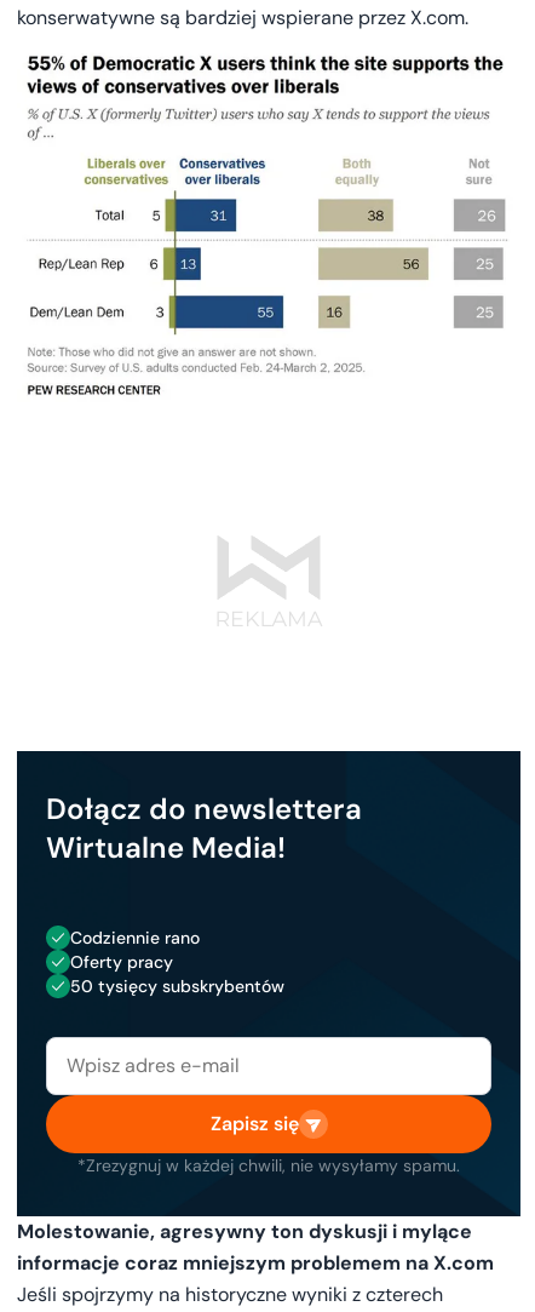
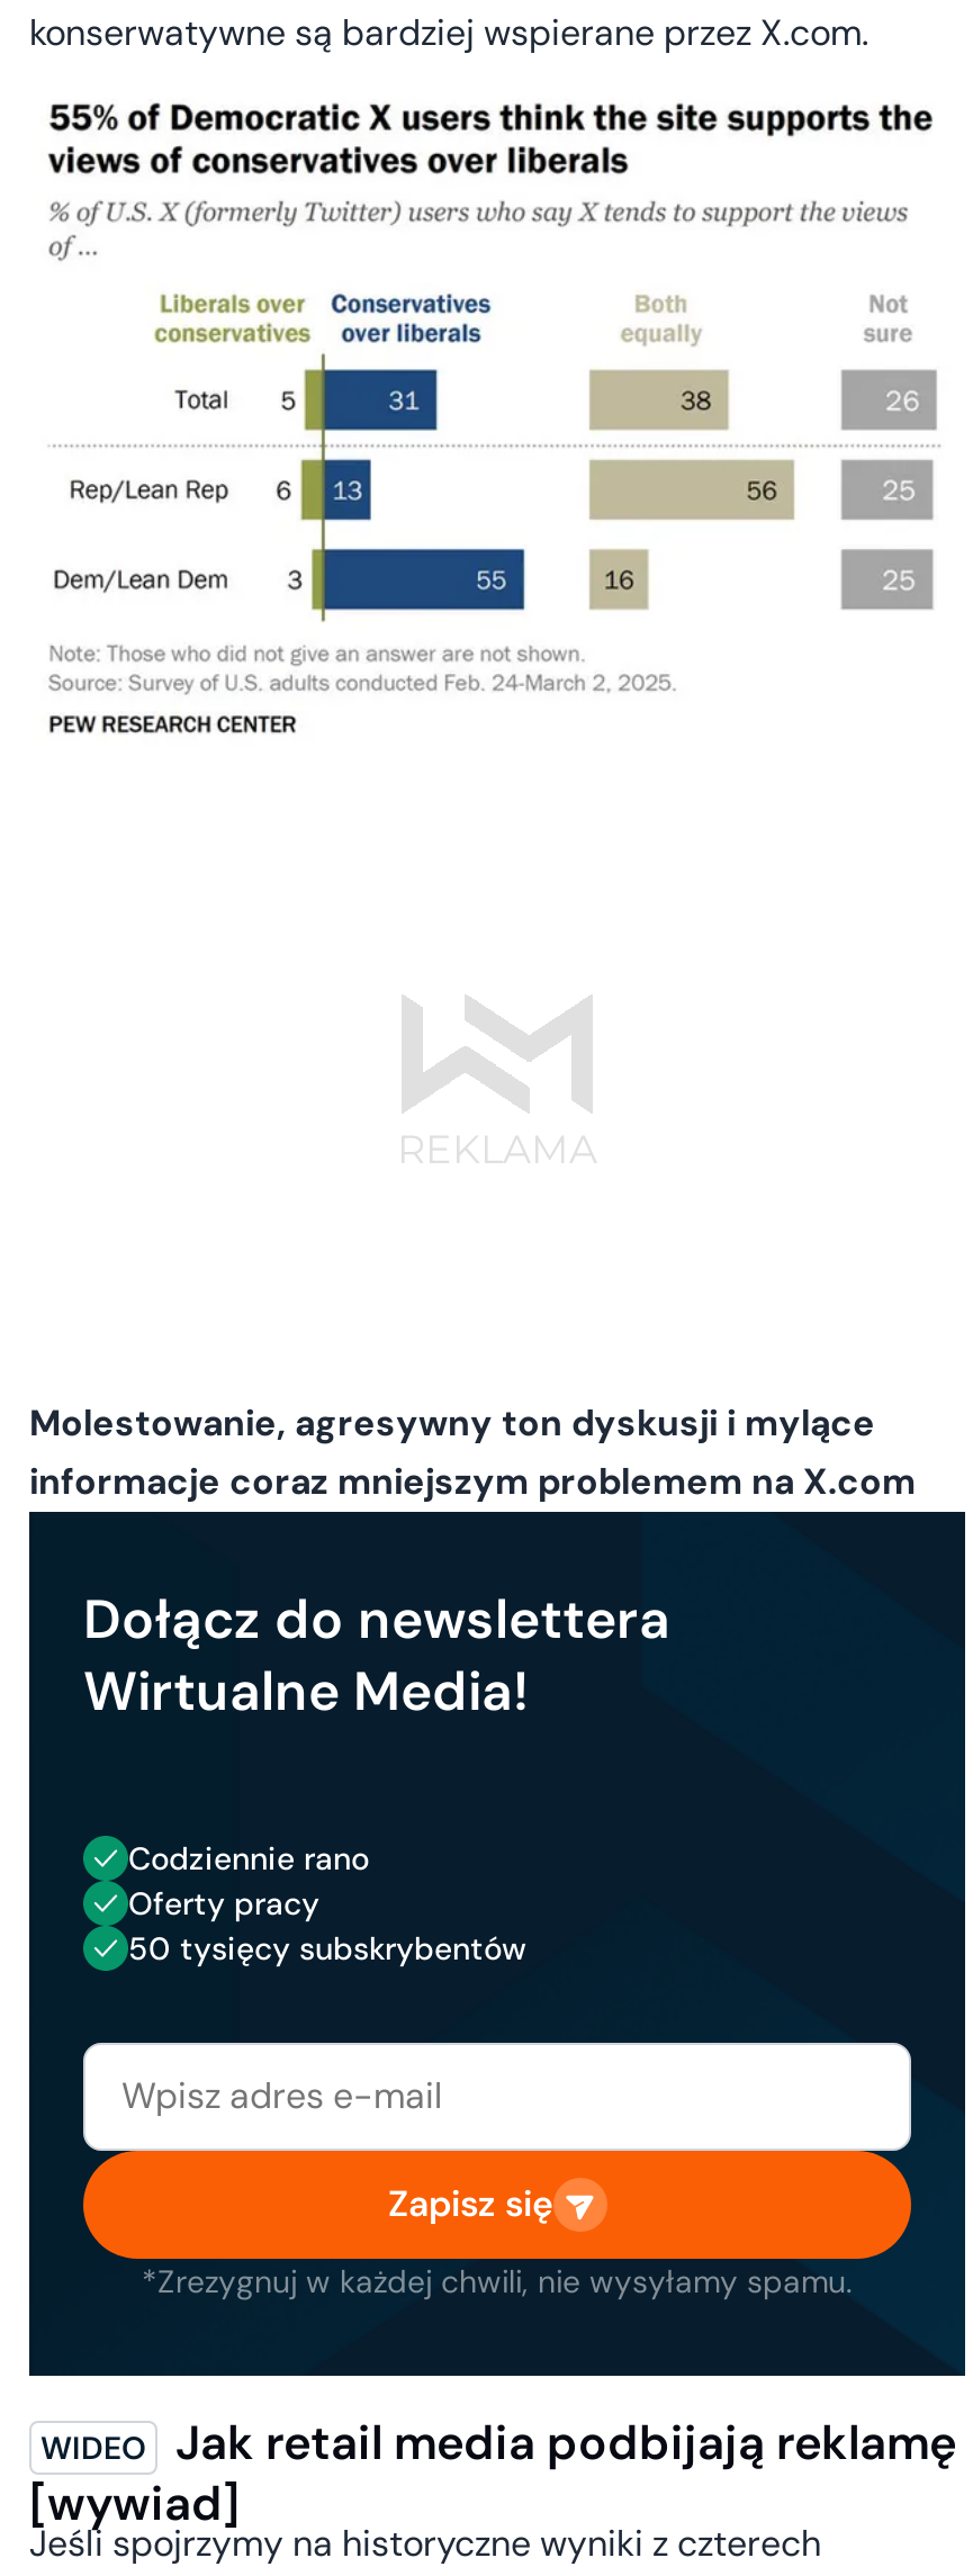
+ Jak retail media podbijają reklamę
+ [wywiad]

moved up: Molestowanie, agresywny ton dyskusji i mylące | informacje coraz mniejszym problemem na X.com
